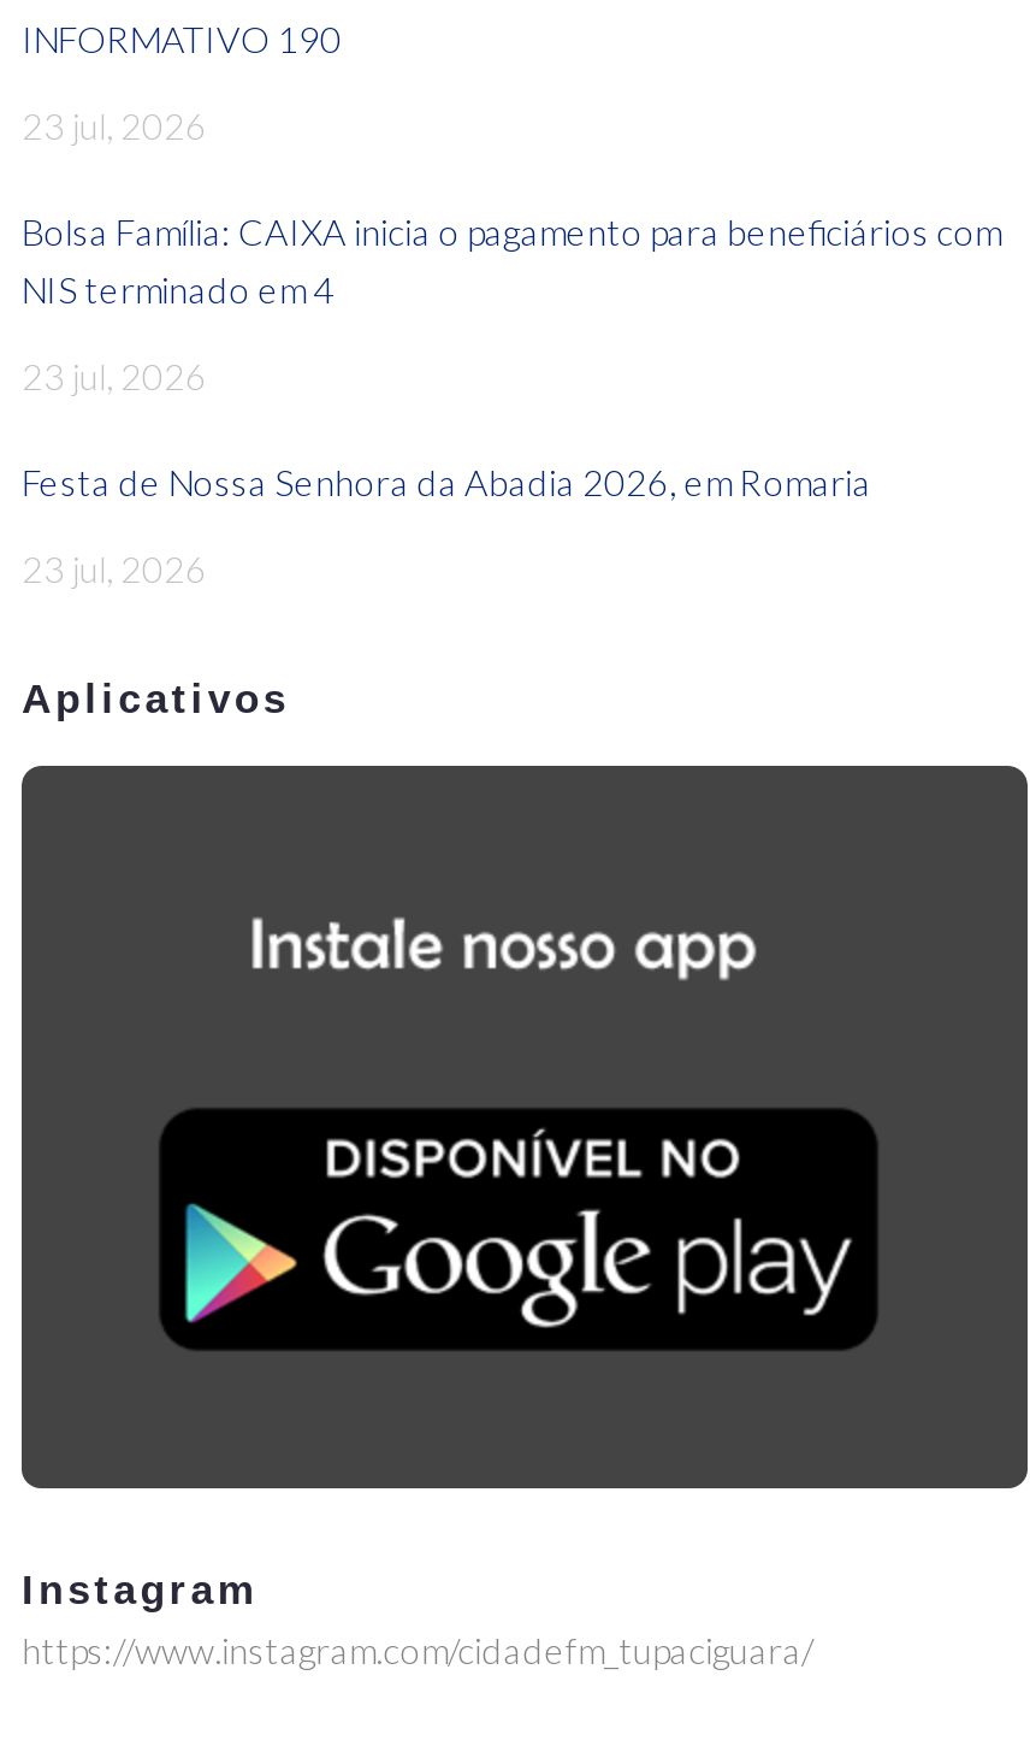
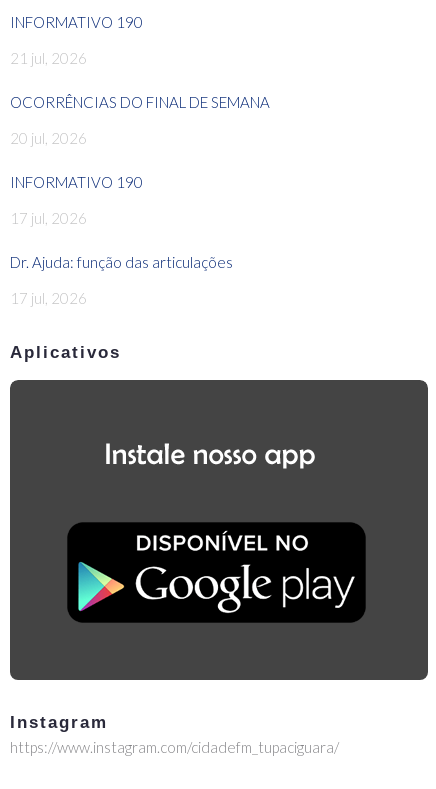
- 23 jul, 2026
- Bolsa Família: CAIXA inicia o pagamento para beneficiários com
- NIS terminado em 4
- 23 jul, 2026
- Festa de Nossa Senhora da Abadia 2026, em Romaria
- 23 jul, 2026
+ 21 jul, 2026
+ OCORRÊNCIAS DO FINAL DE SEMANA
+ 20 jul, 2026
+ INFORMATIVO 190
+ 17 jul, 2026
+ Dr. Ajuda: função das articulações
+ 17 jul, 2026
